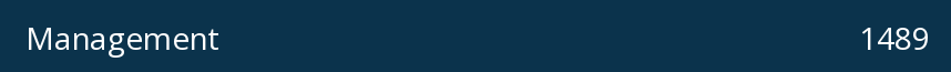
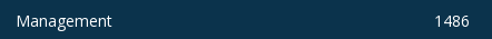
- 1489
+ 1486
